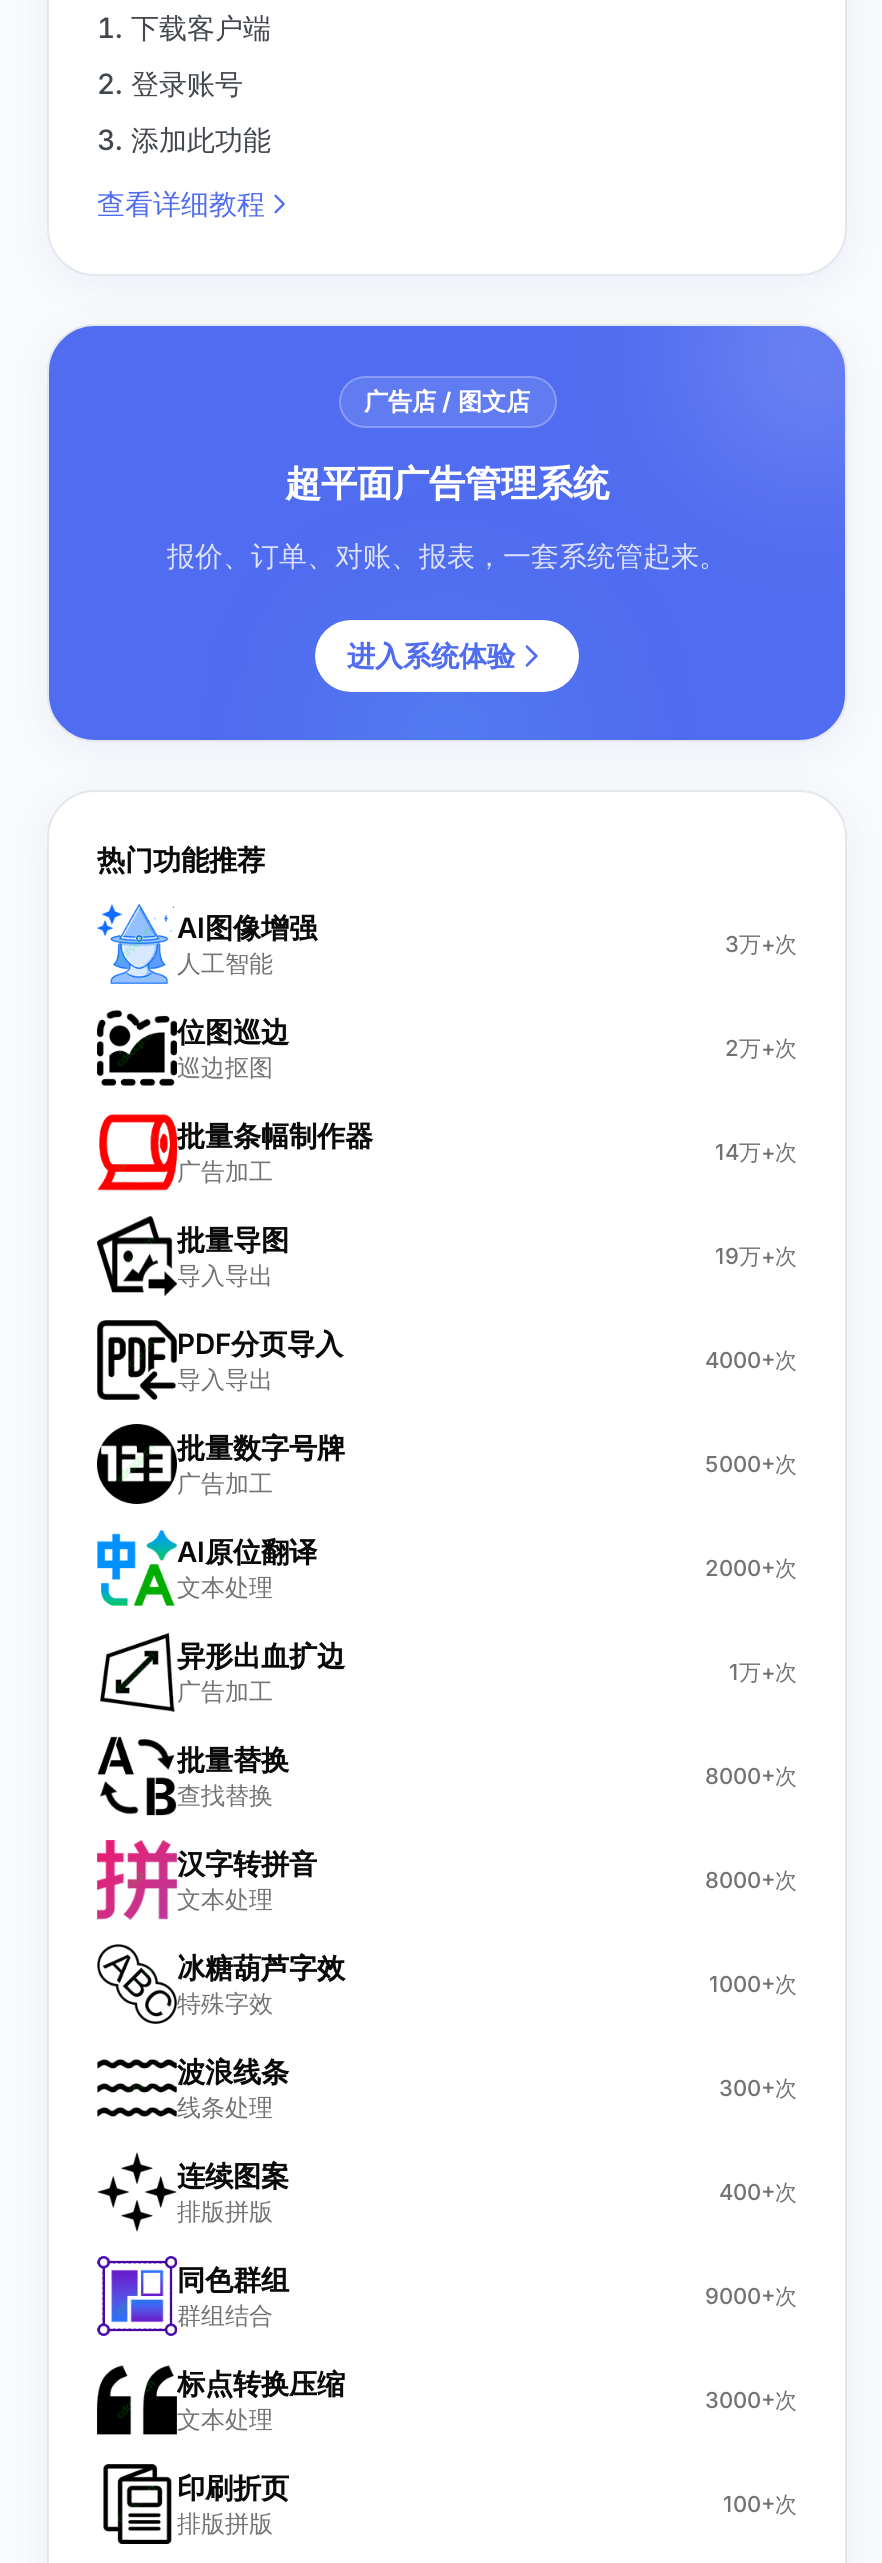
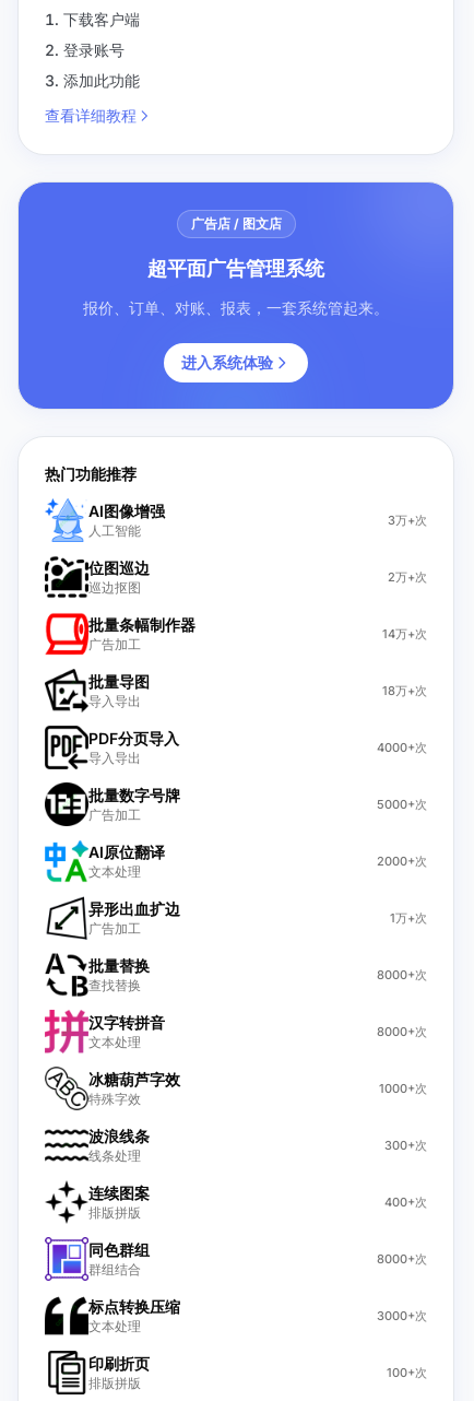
- 19万+次
+ 18万+次

- 9000+次
+ 8000+次
